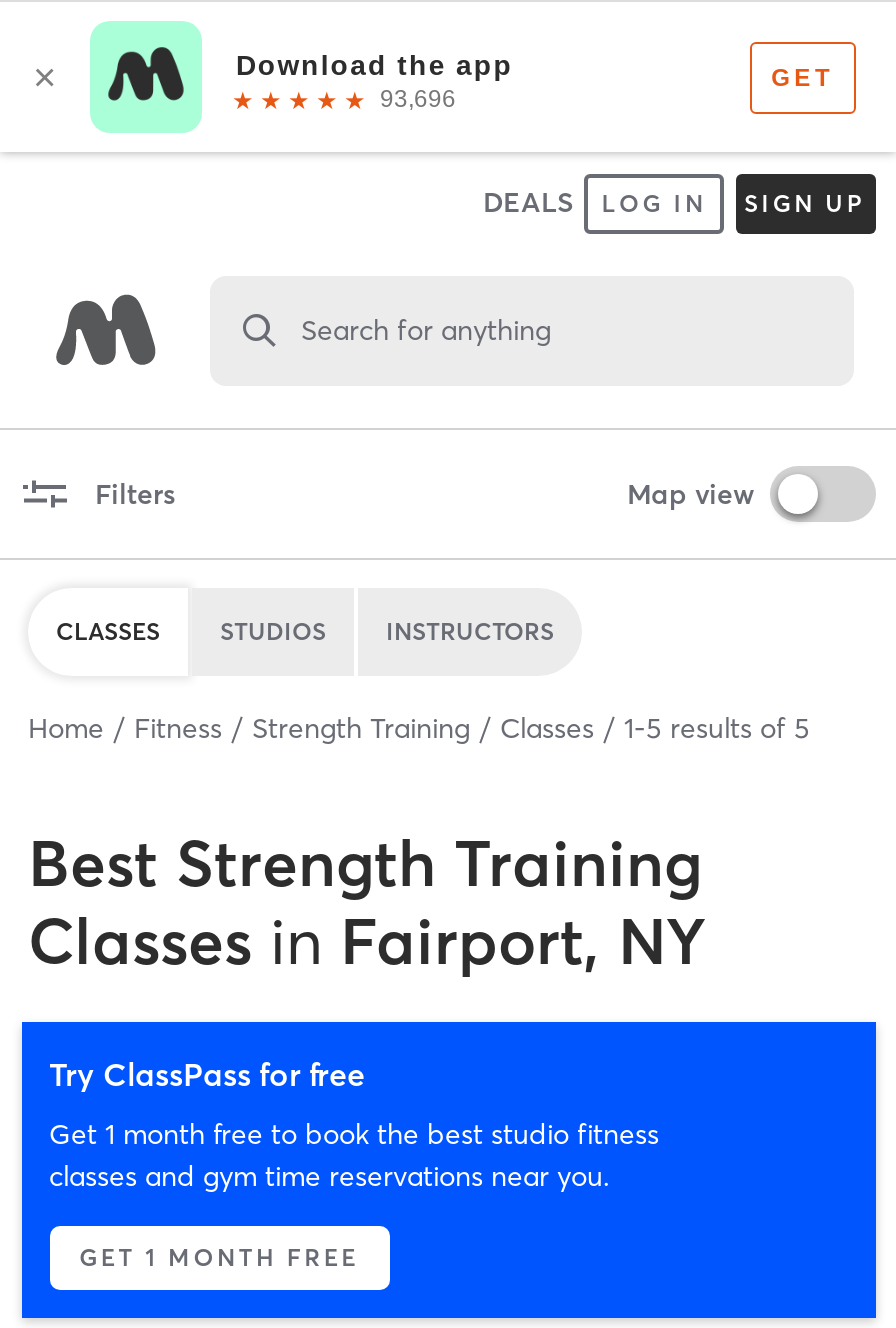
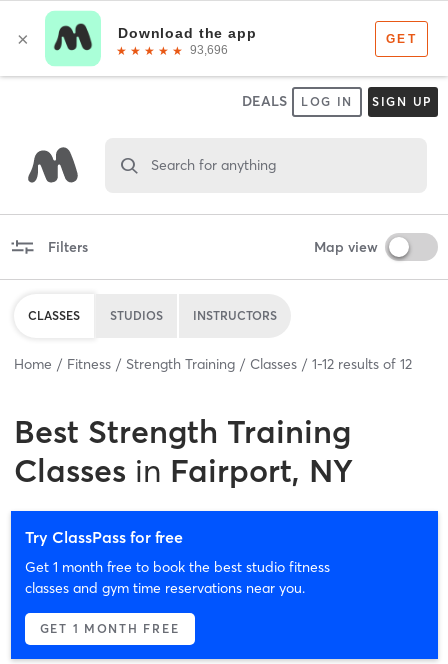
- Home Fitness Strength Training Classes 1-5 results of 5
+ Home Fitness Strength Training Classes 1-12 results of 12
